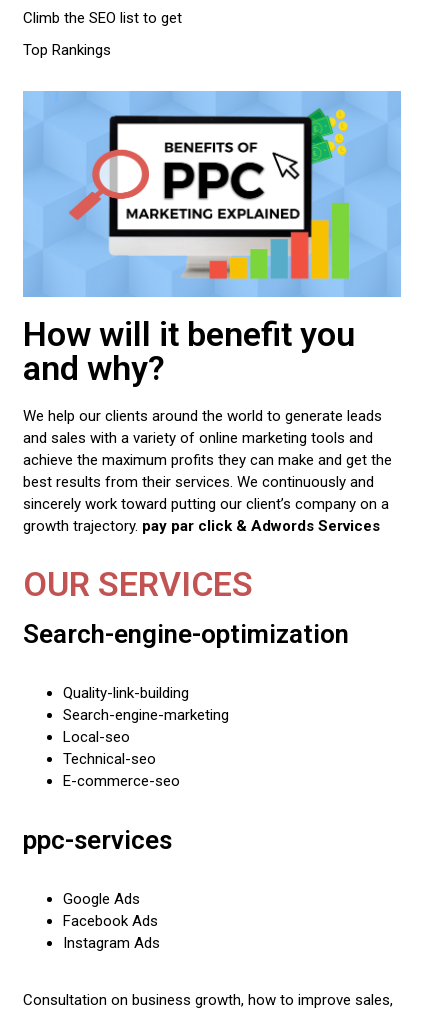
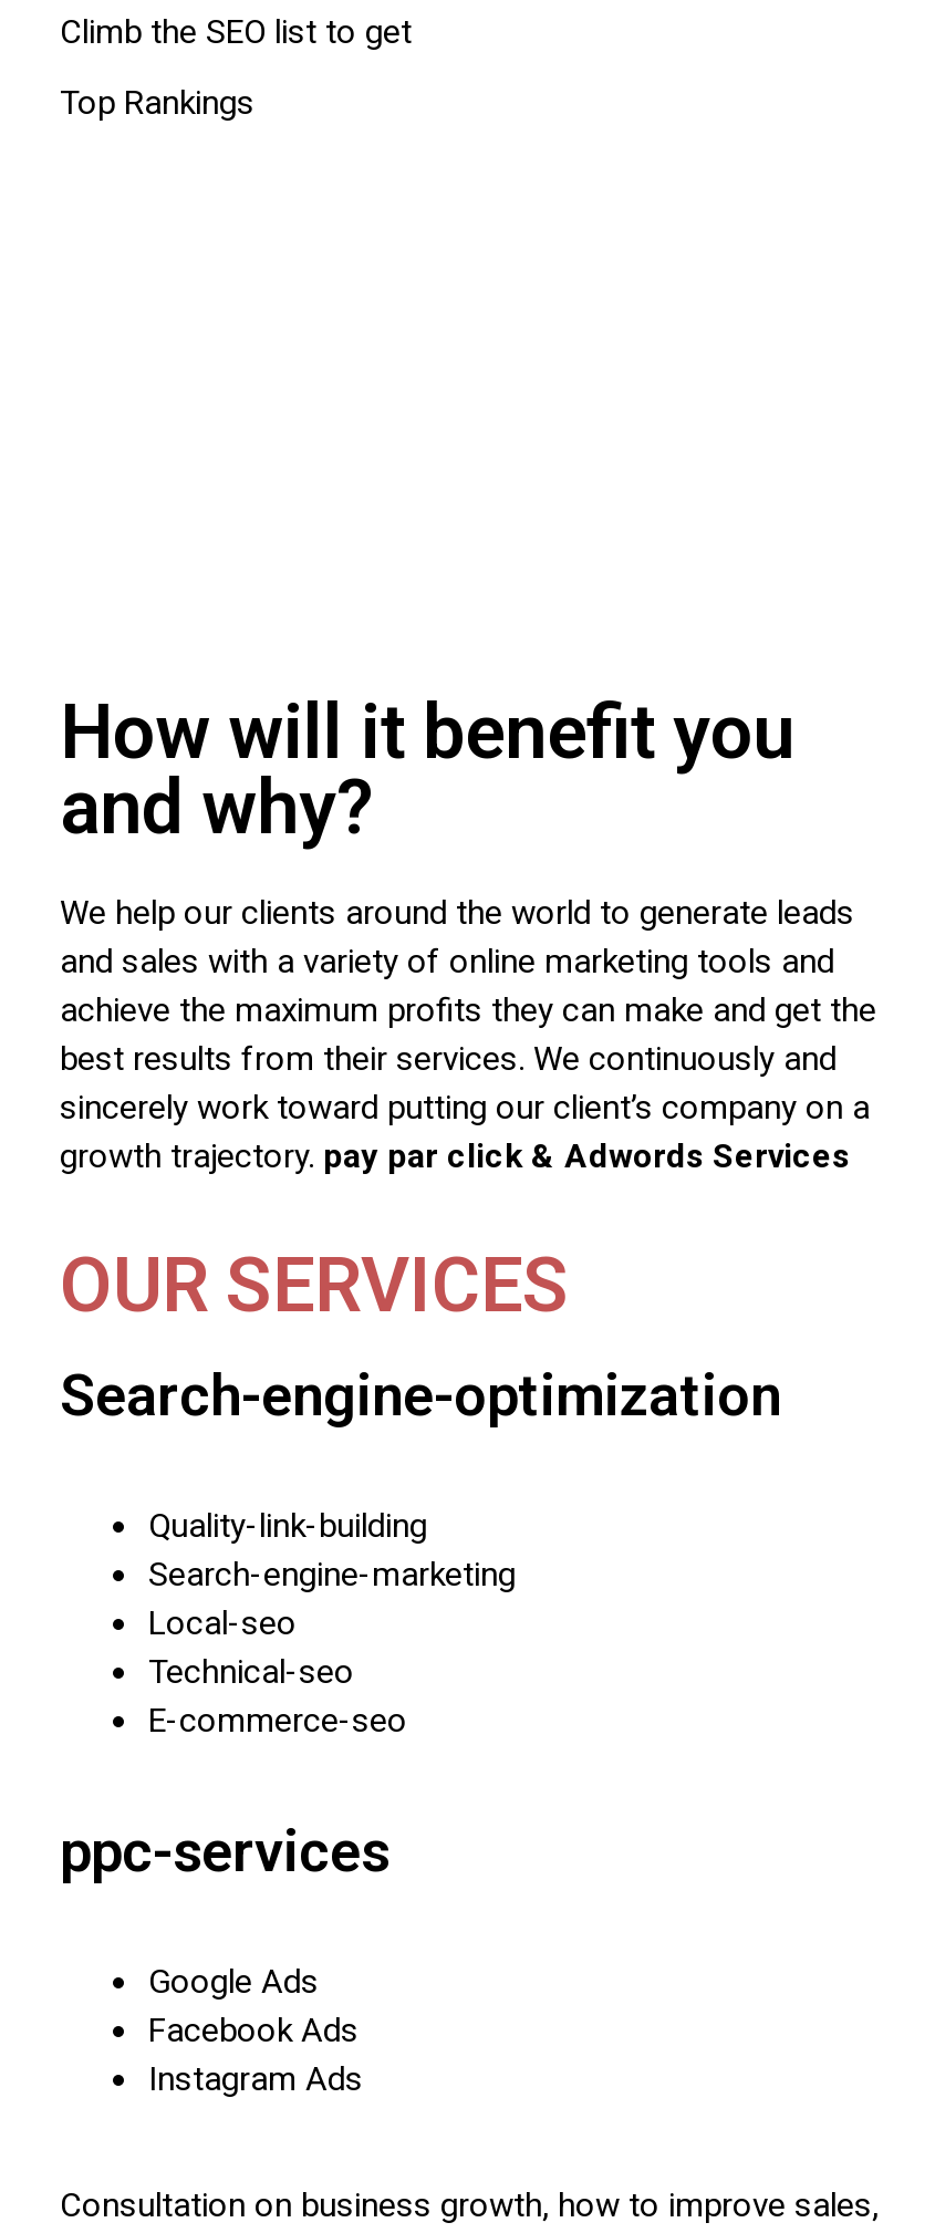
- [image]
